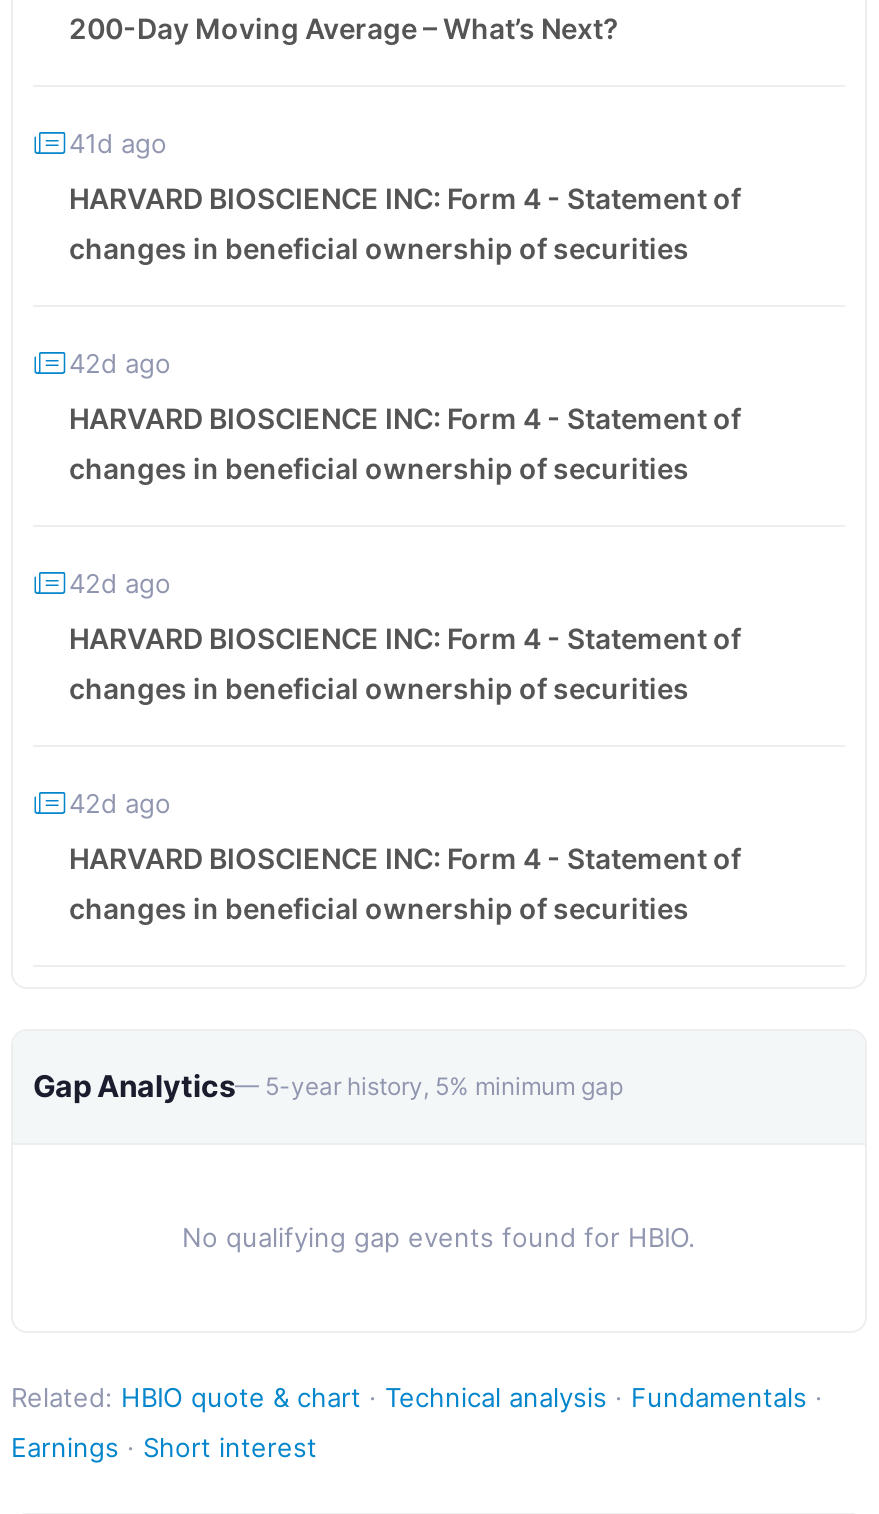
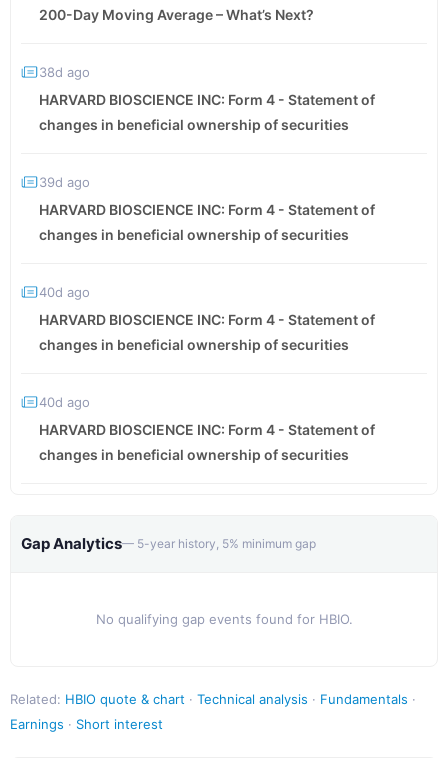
- 41d ago
+ 38d ago

- 42d ago
+ 39d ago

- 42d ago
+ 40d ago

- 42d ago
+ 40d ago
